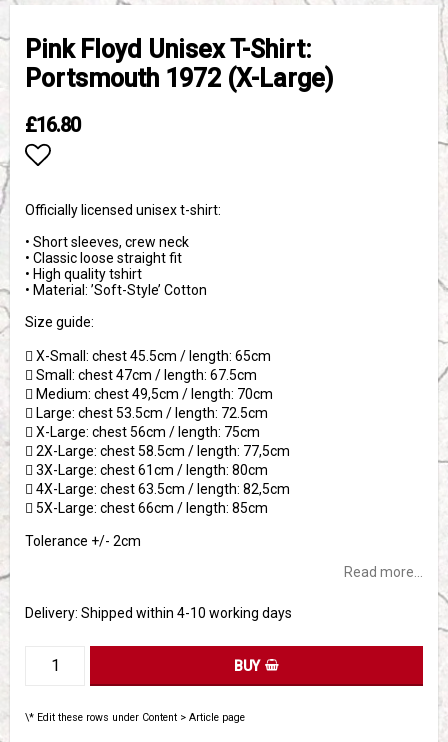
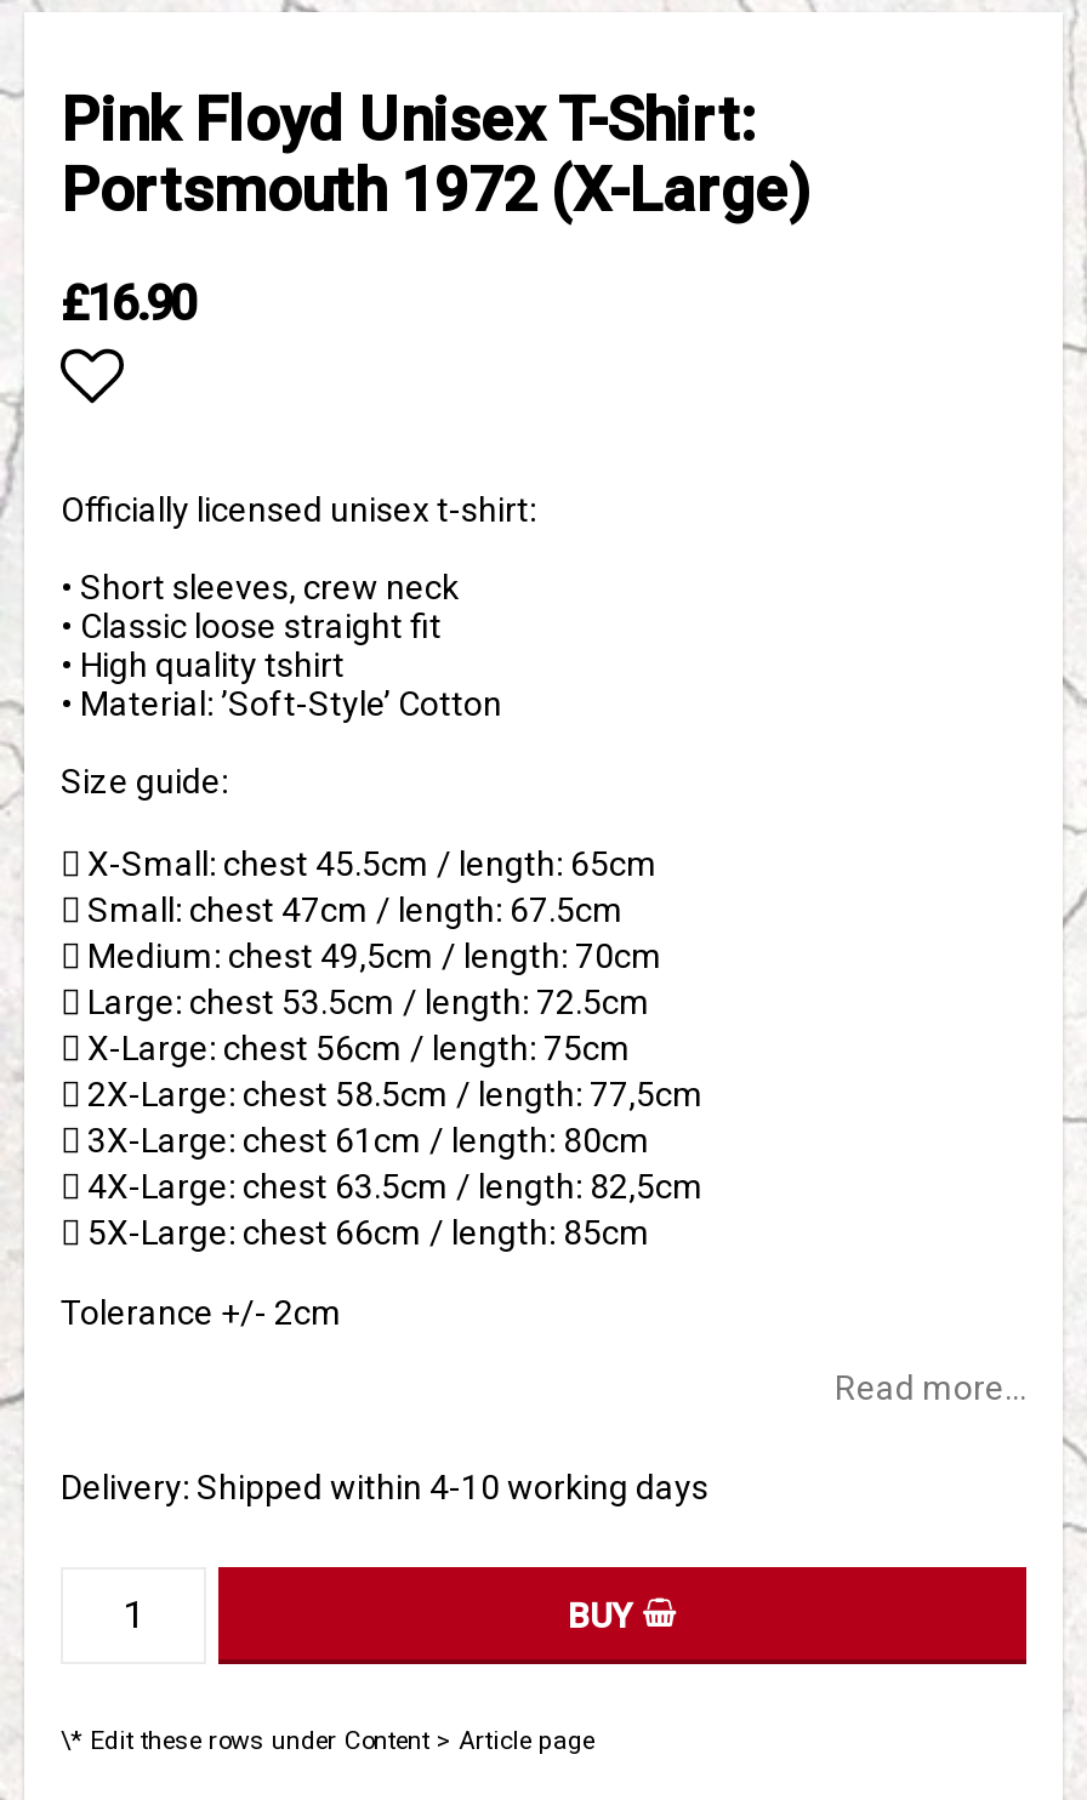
- £16.80
+ £16.90
